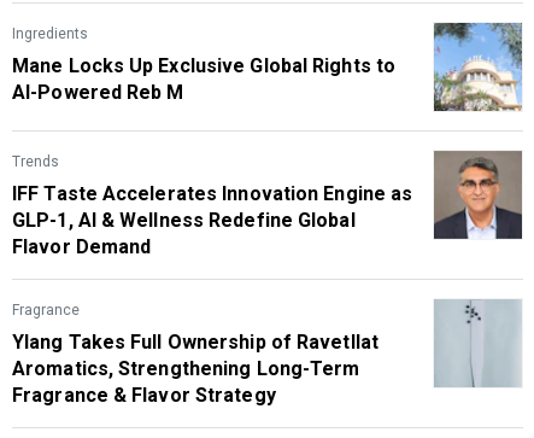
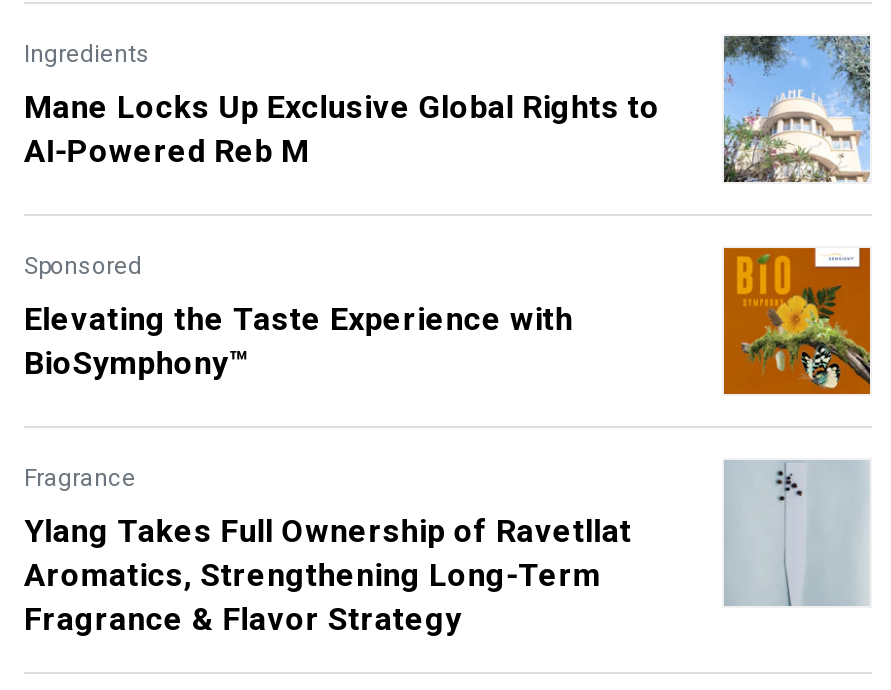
- Trends
+ Sponsored

- [image]
+ [image]

- IFF Taste Accelerates Innovation Engine as
- GLP-1, AI & Wellness Redefine Global
- Flavor Demand
+ Elevating the Taste Experience with
+ BioSymphony™
